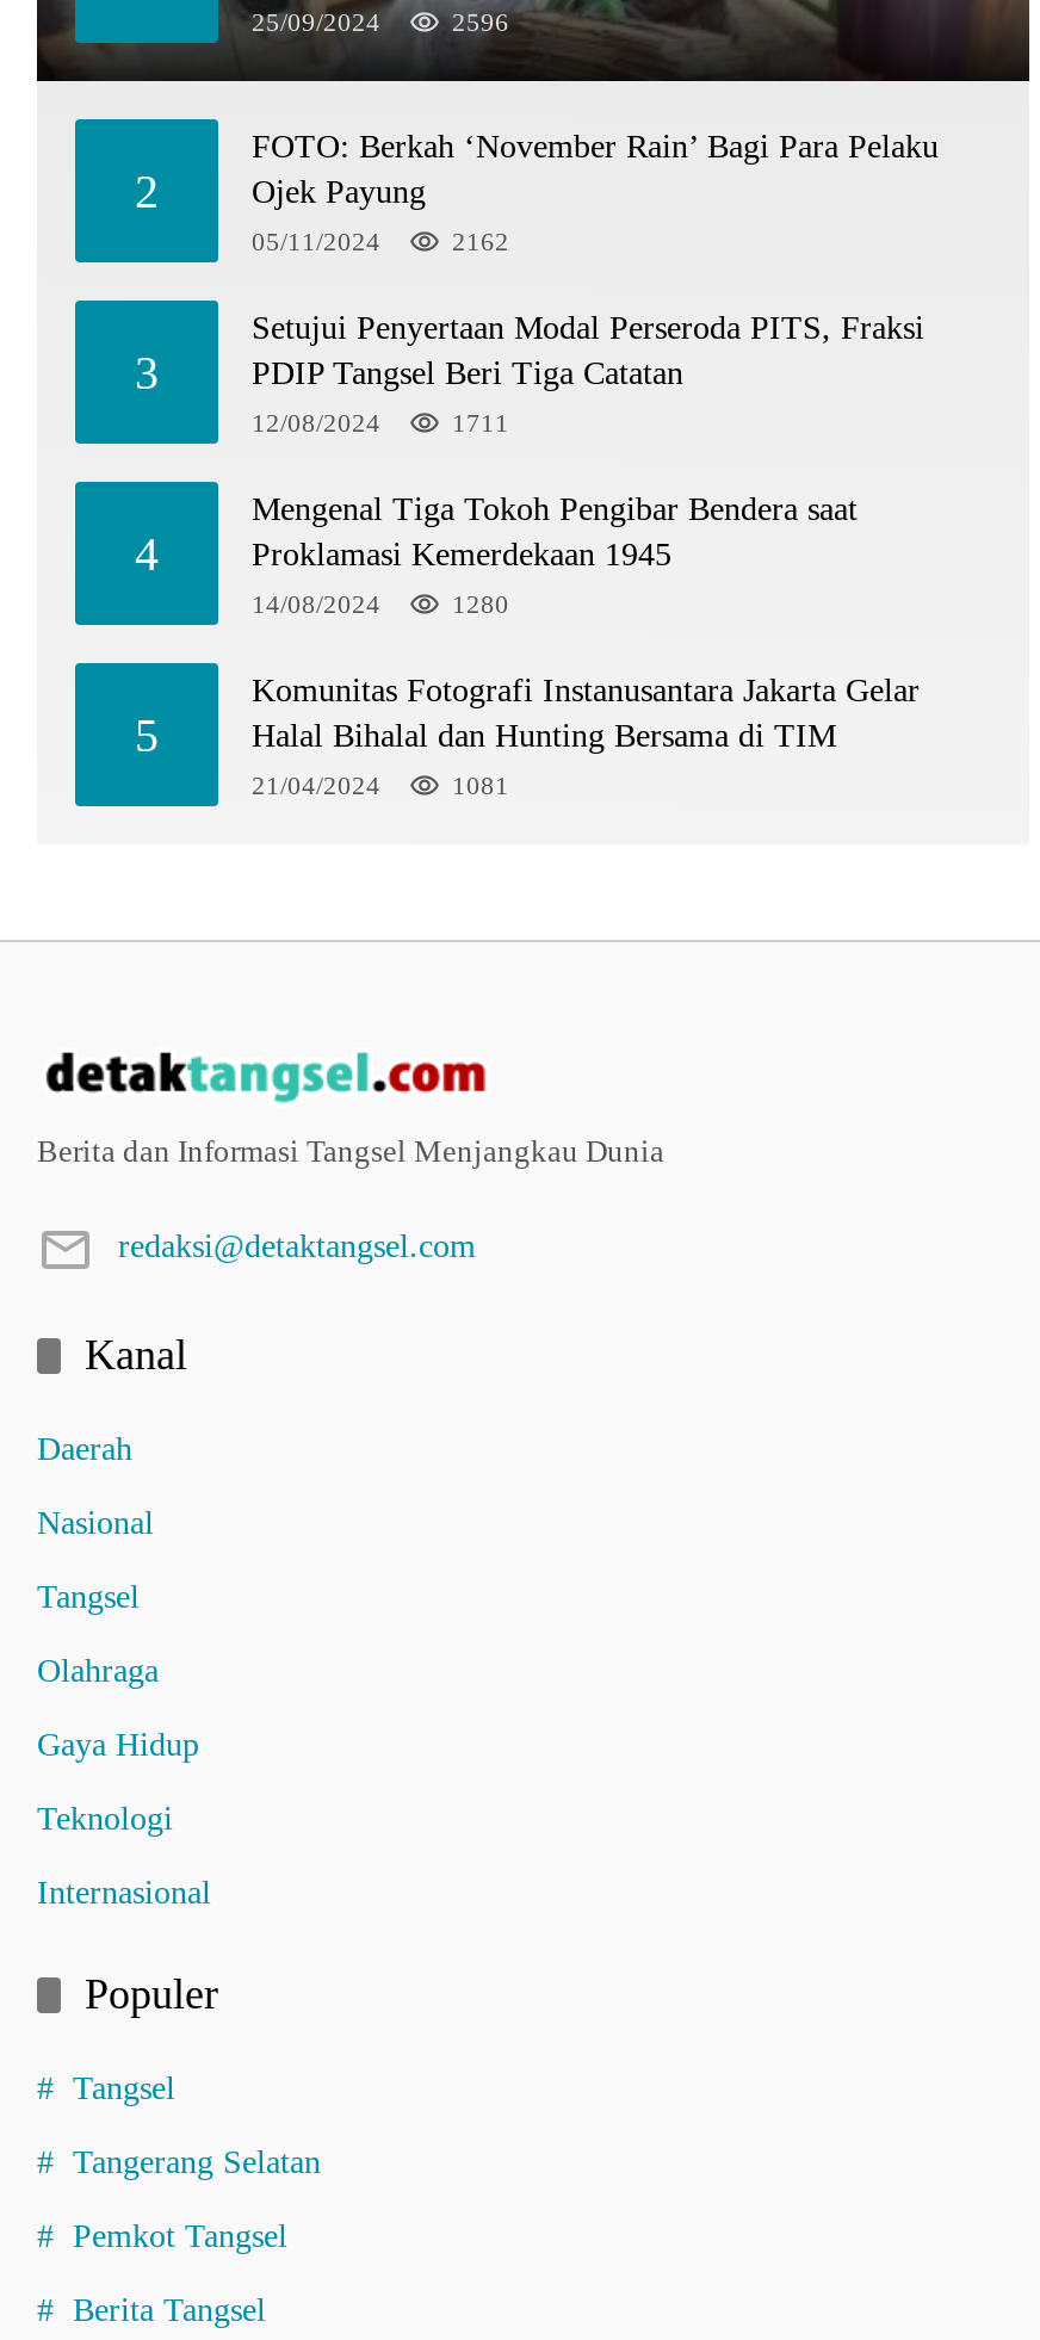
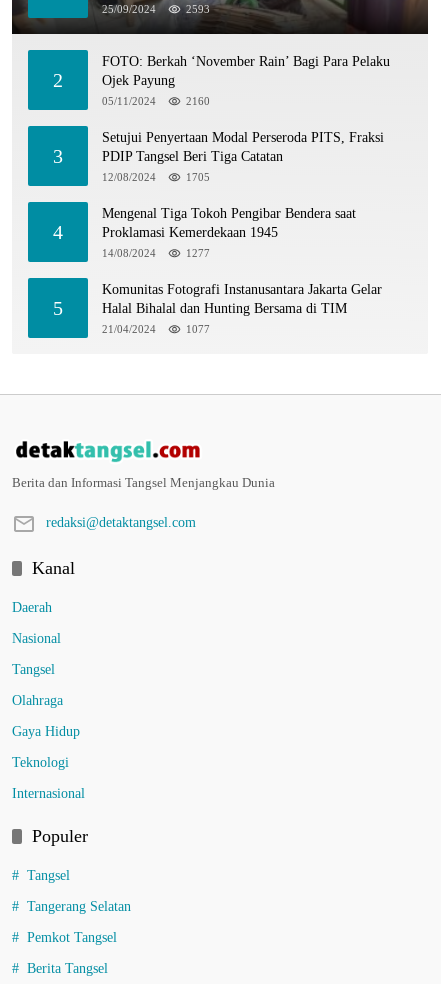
- 2596
+ 2593

- 2162
+ 2160

- 1711
+ 1705

- 1280
+ 1277

- 1081
+ 1077
